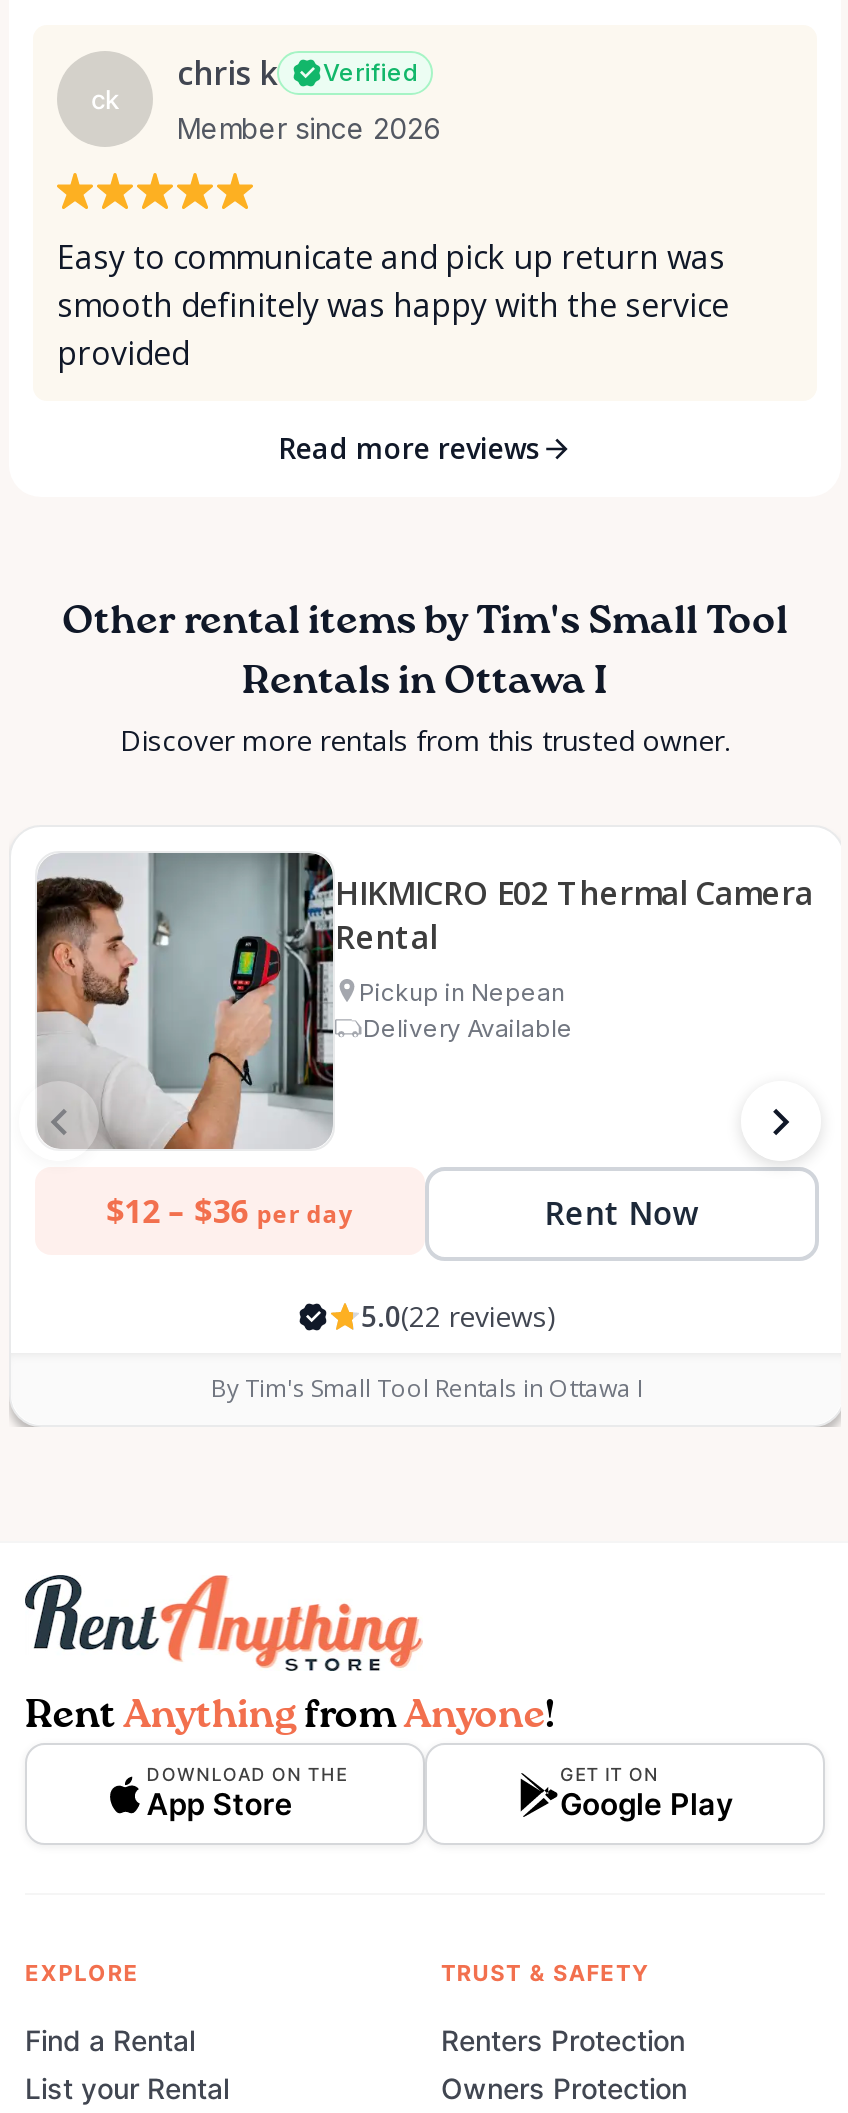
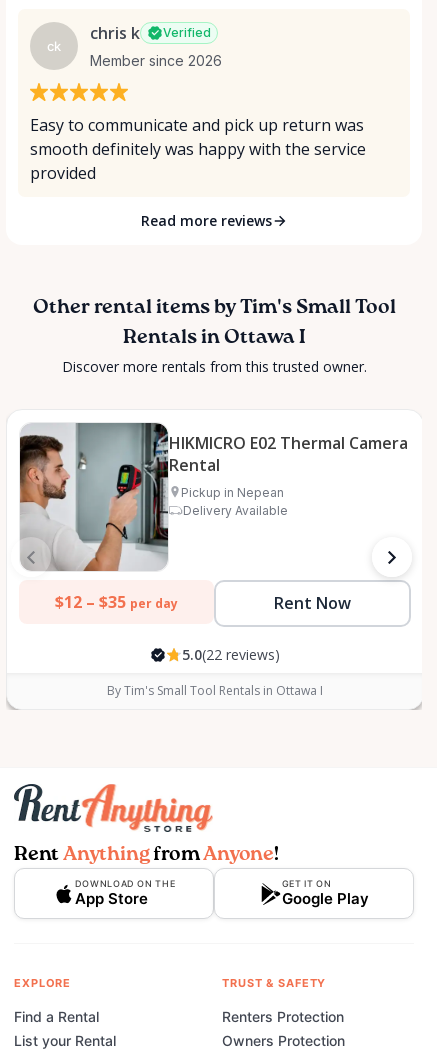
- $12 – $36 per day
+ $12 – $35 per day
